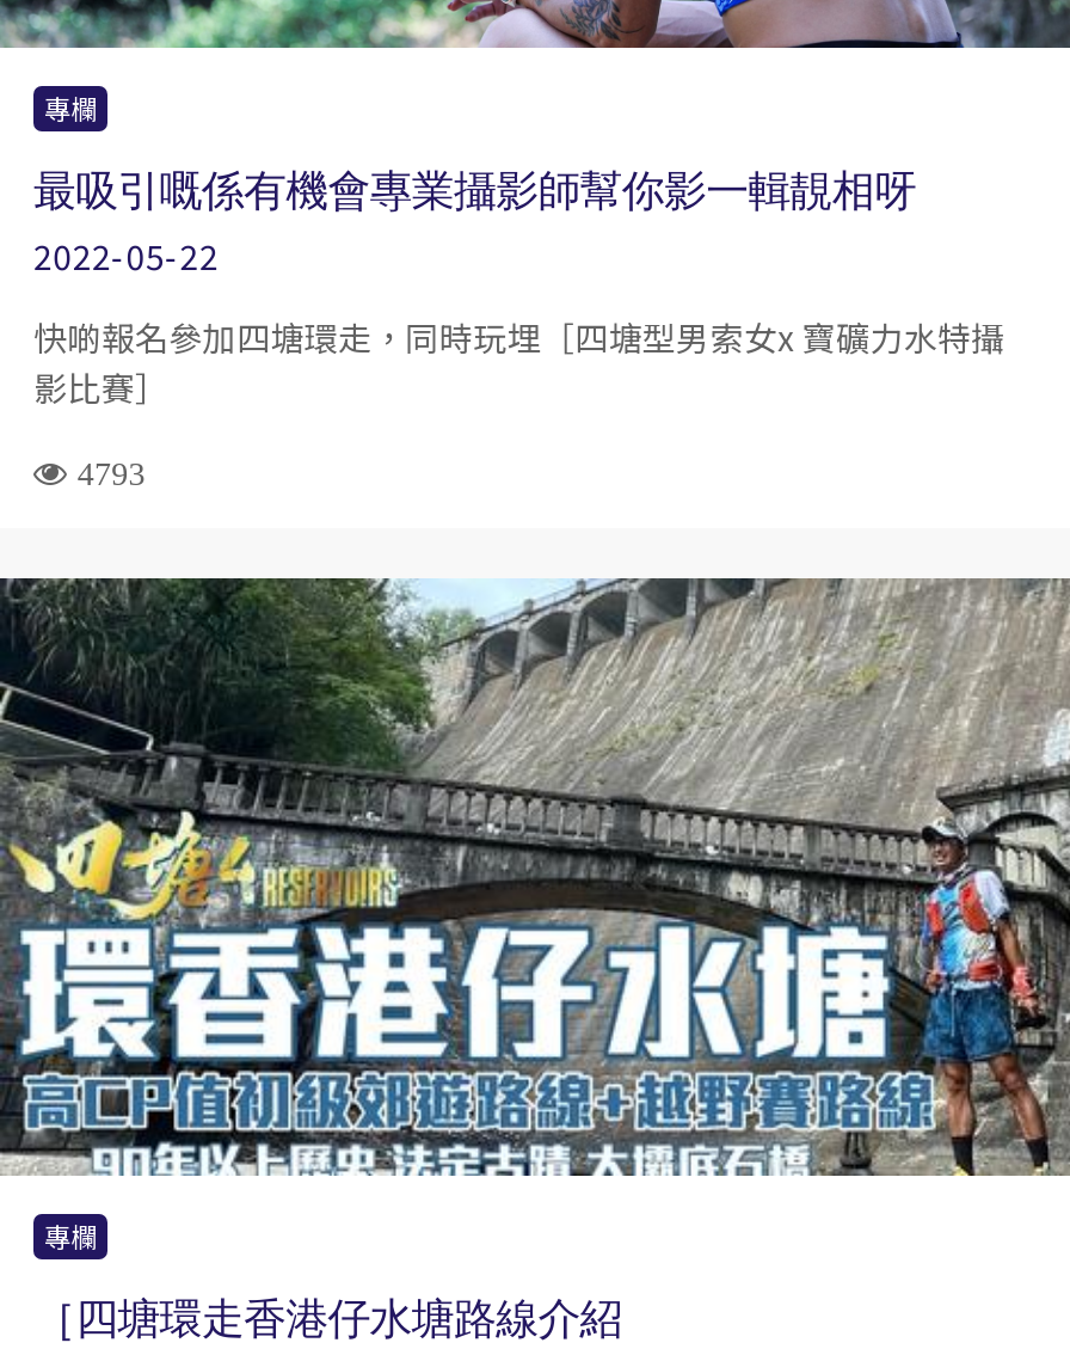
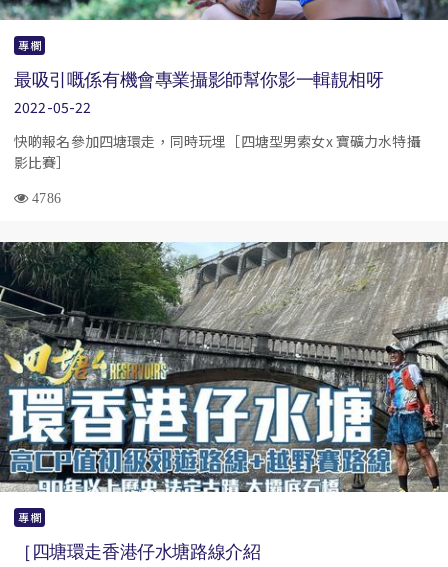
- 4793
+ 4786
